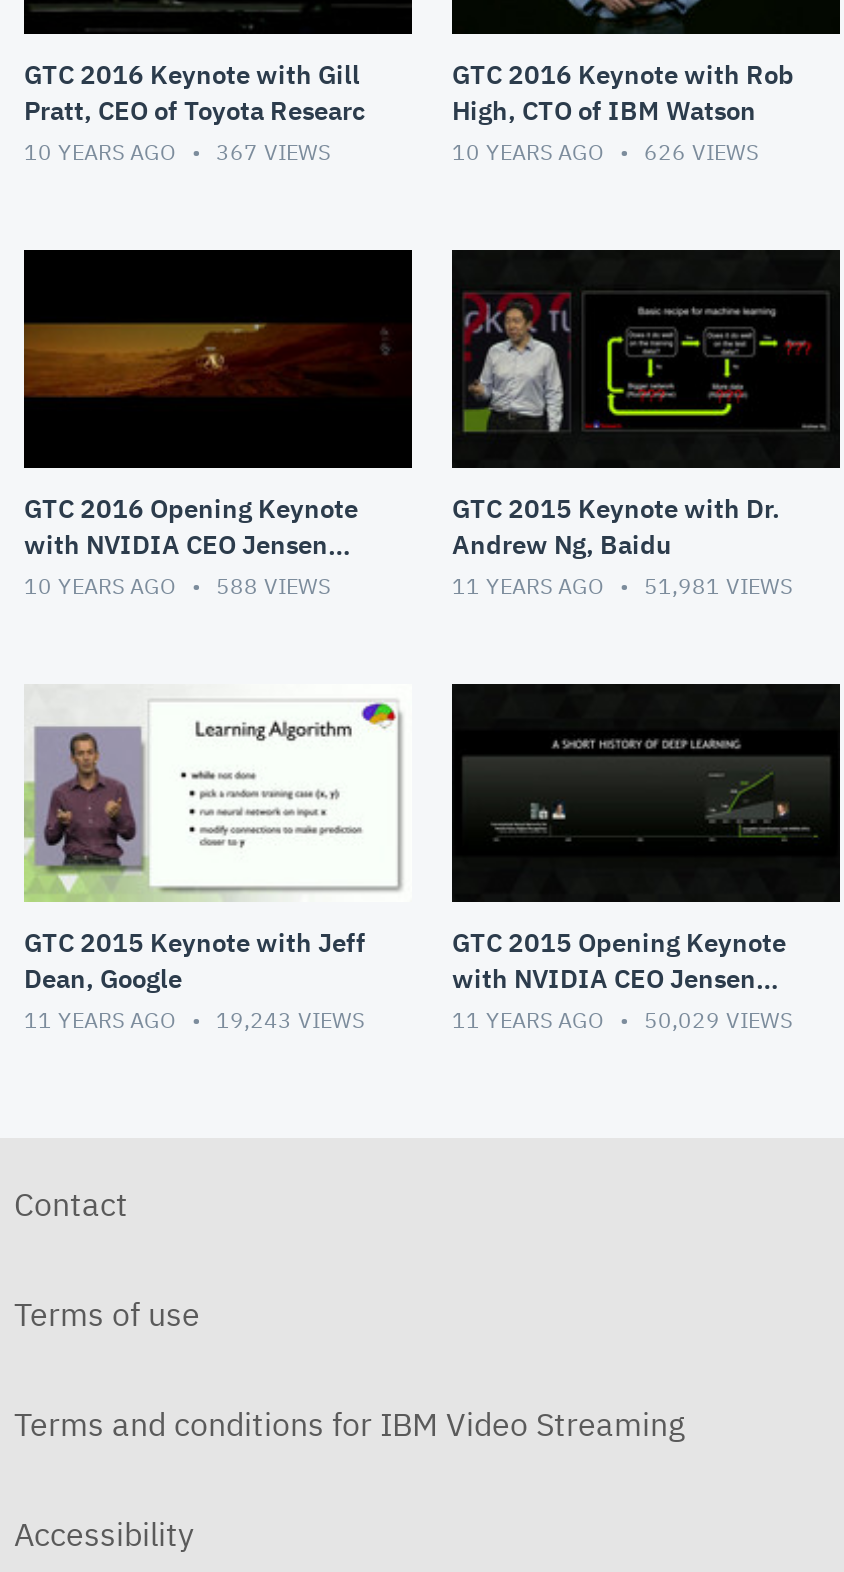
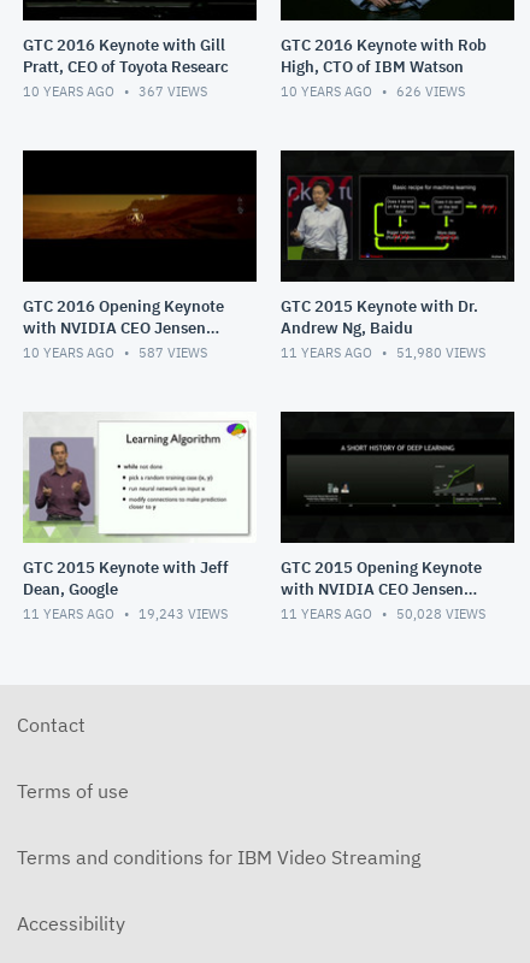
- 588 VIEWS
+ 587 VIEWS

- 11 YEARS AGO 51,981 VIEWS
+ 11 YEARS AGO 51,980 VIEWS

- 50,029 VIEWS
+ 50,028 VIEWS
